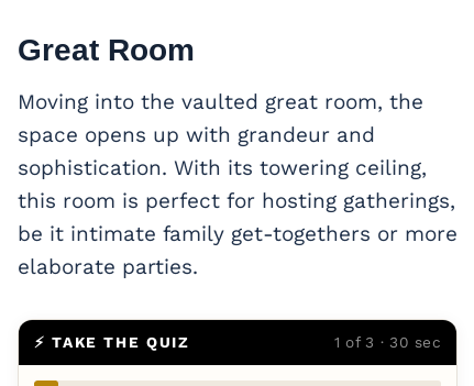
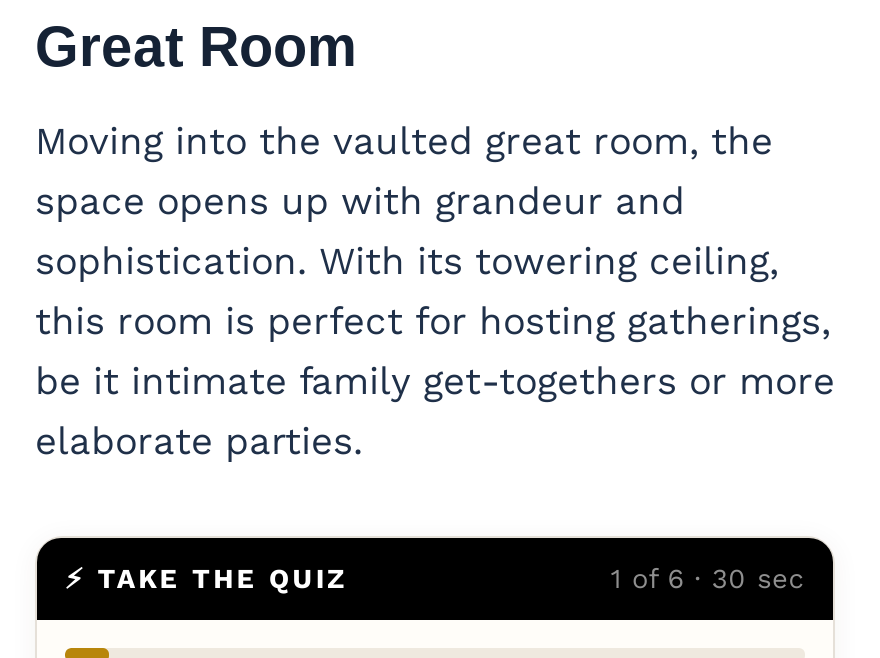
- 1 of 3 · 30 sec
+ 1 of 6 · 30 sec
